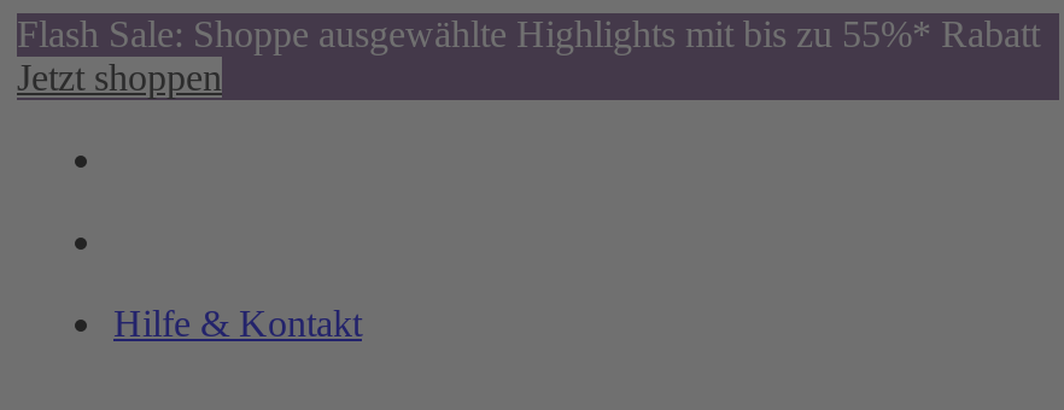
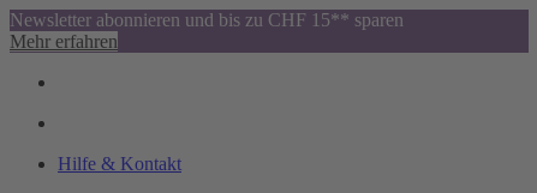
- Flash Sale: Shoppe ausgewählte Highlights mit bis zu 55%* Rabatt
- Jetzt shoppen
+ Newsletter abonnieren und bis zu CHF 15** sparen
+ Mehr erfahren
